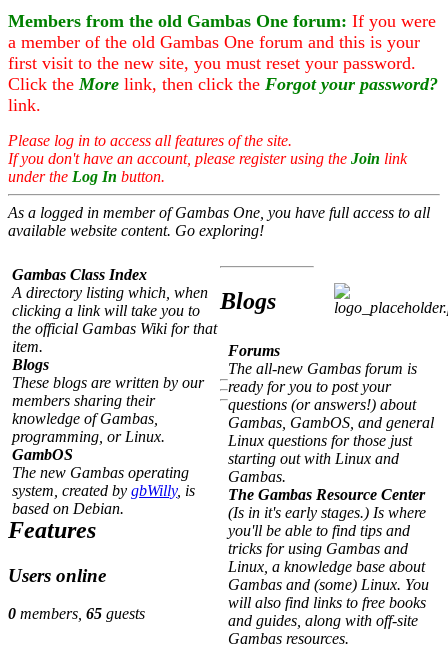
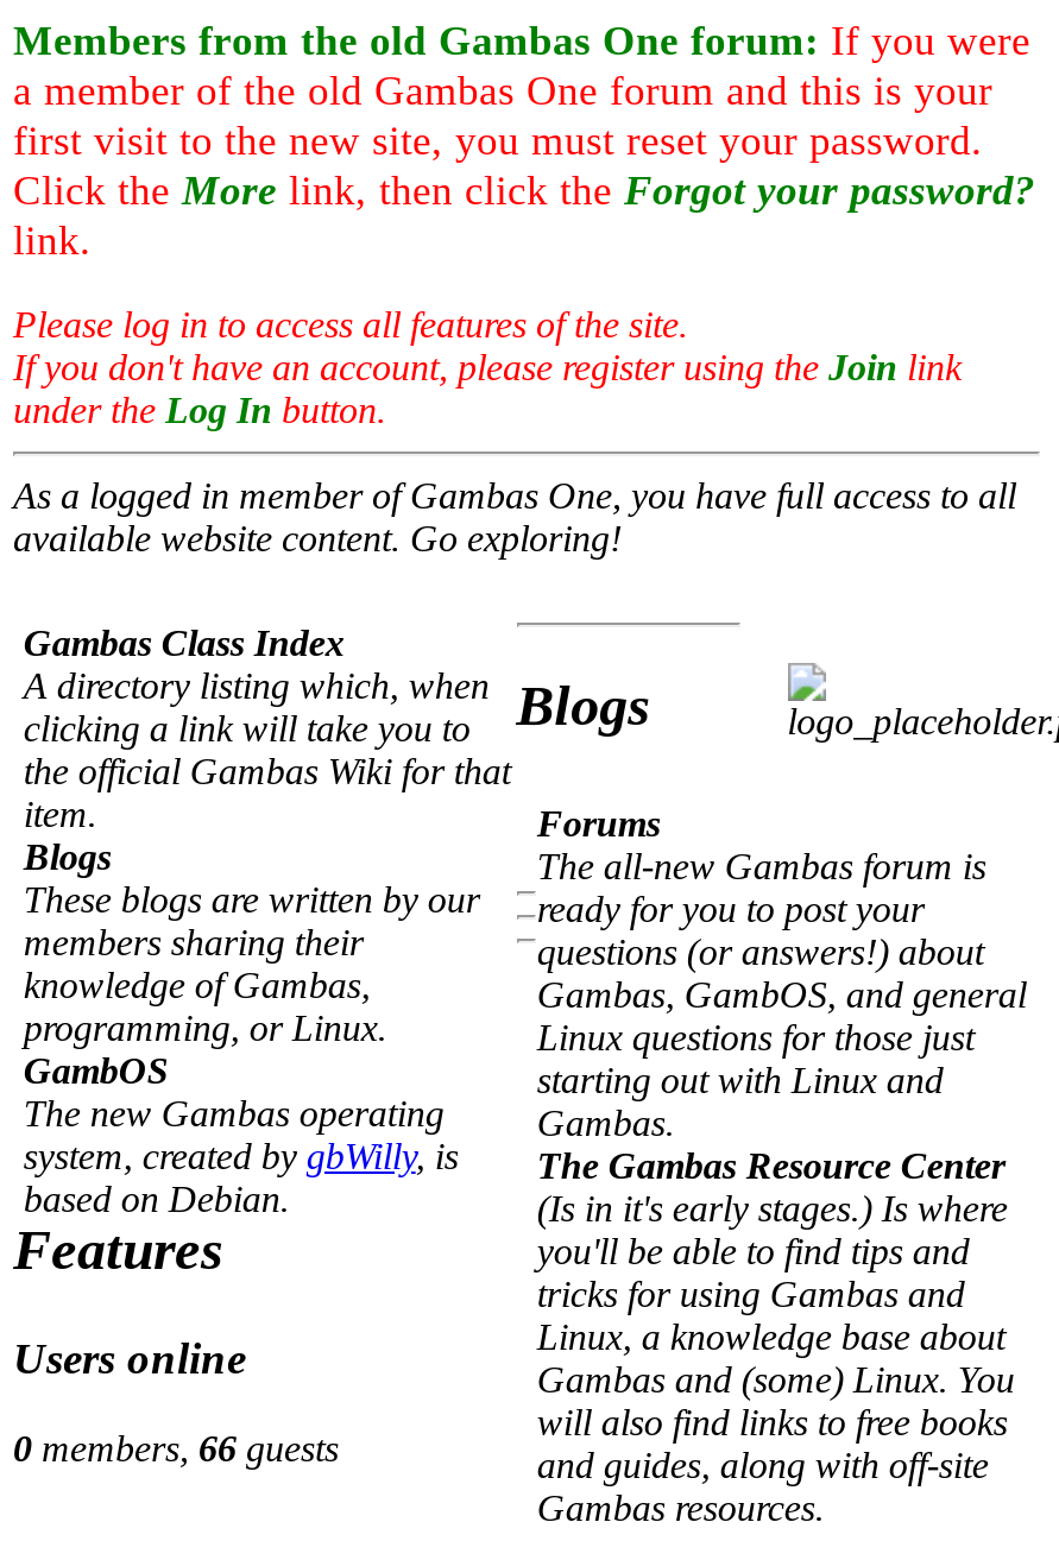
- 0 members, 65 guests
+ 0 members, 66 guests
